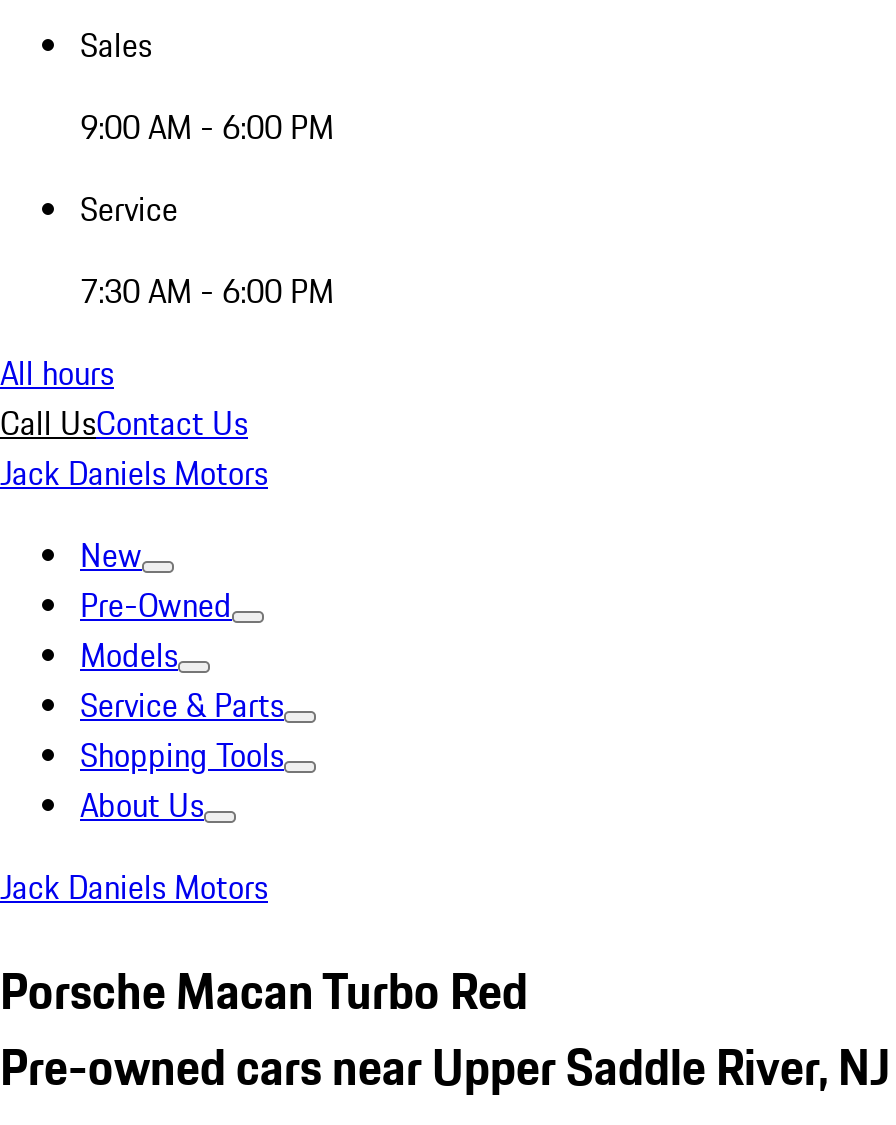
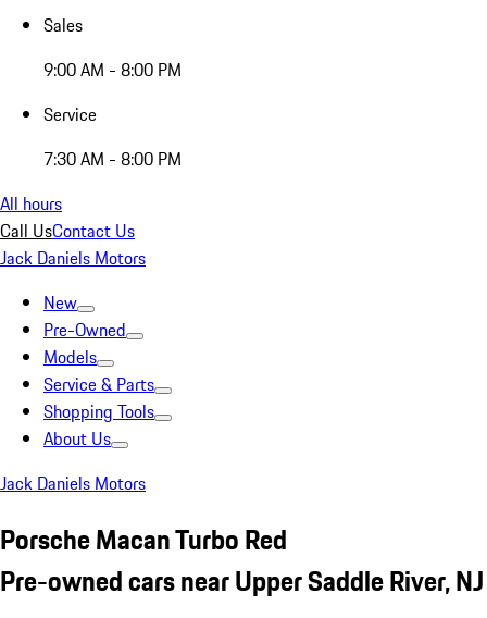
- 9:00 AM - 6:00 PM
+ 9:00 AM - 8:00 PM

- 7:30 AM - 6:00 PM
+ 7:30 AM - 8:00 PM
